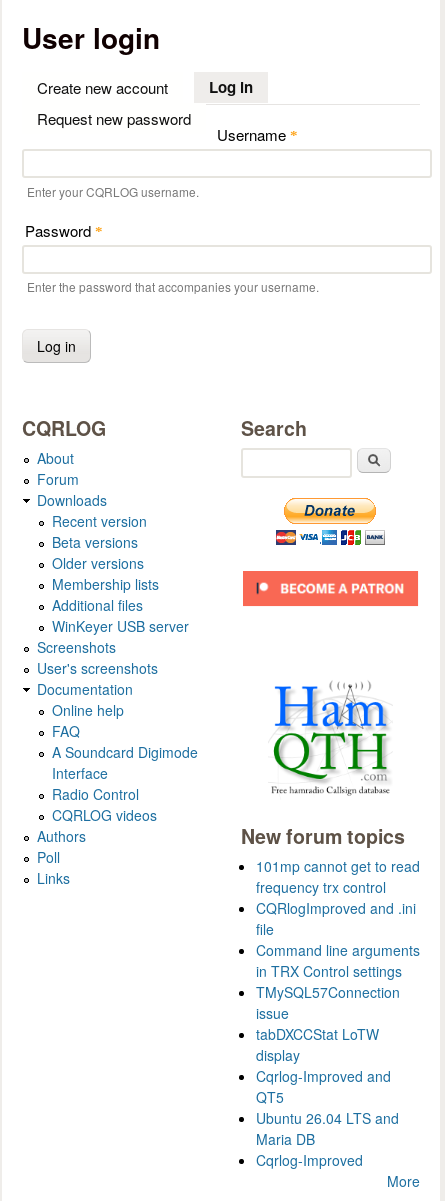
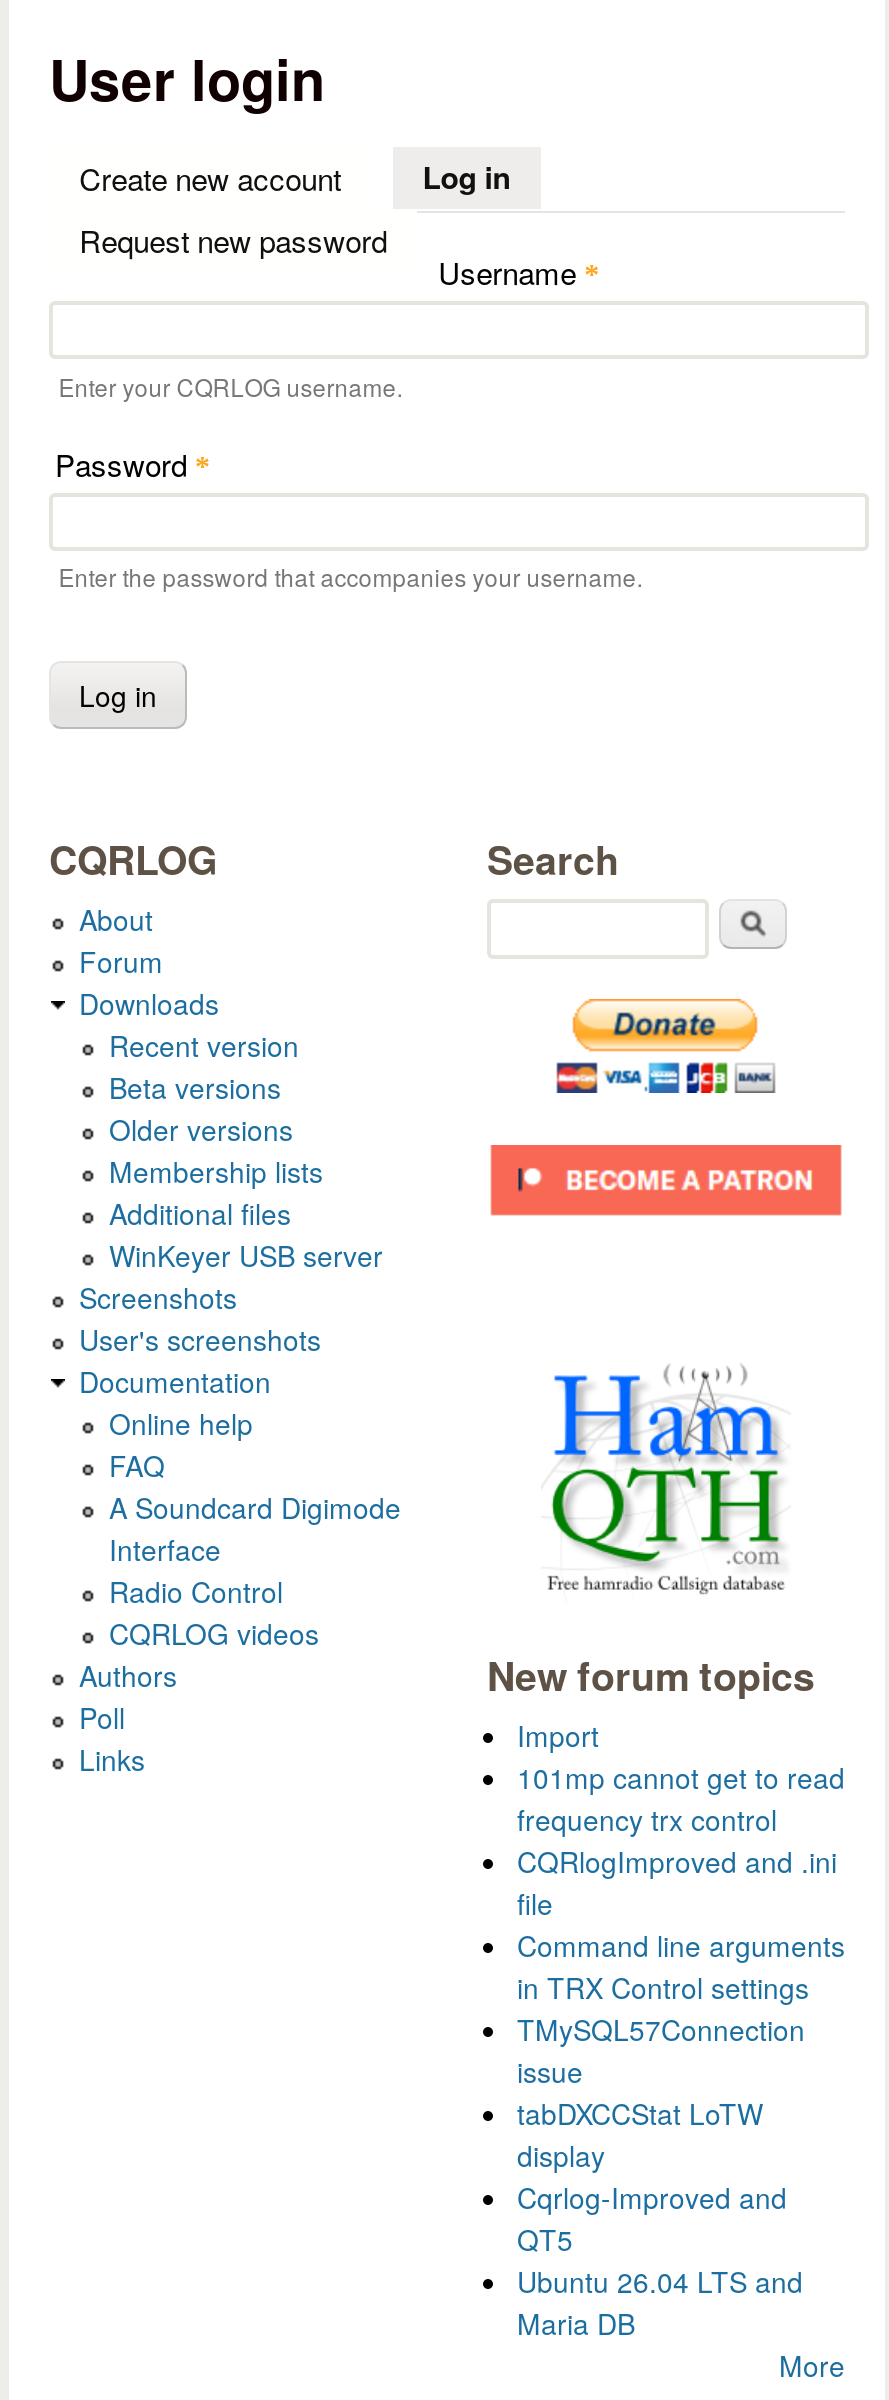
moved down: 101mp cannot get to read | frequency trx control | CQRlogImproved and .ini | ... | Ubuntu 26.04 LTS and | Maria DB

+ Import

- Cqrlog-Improved
